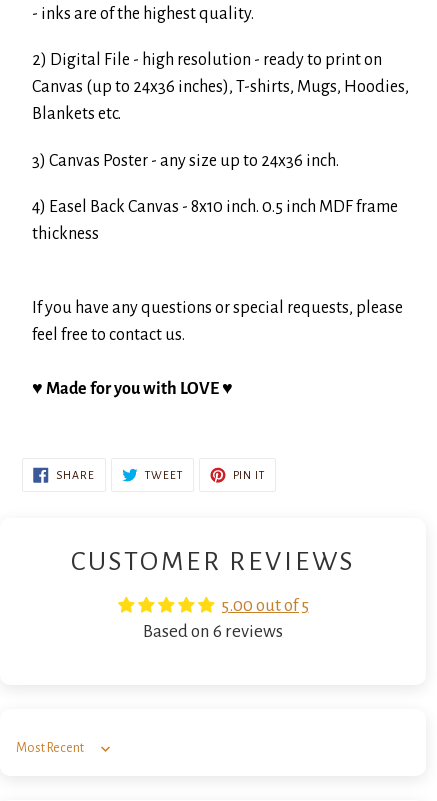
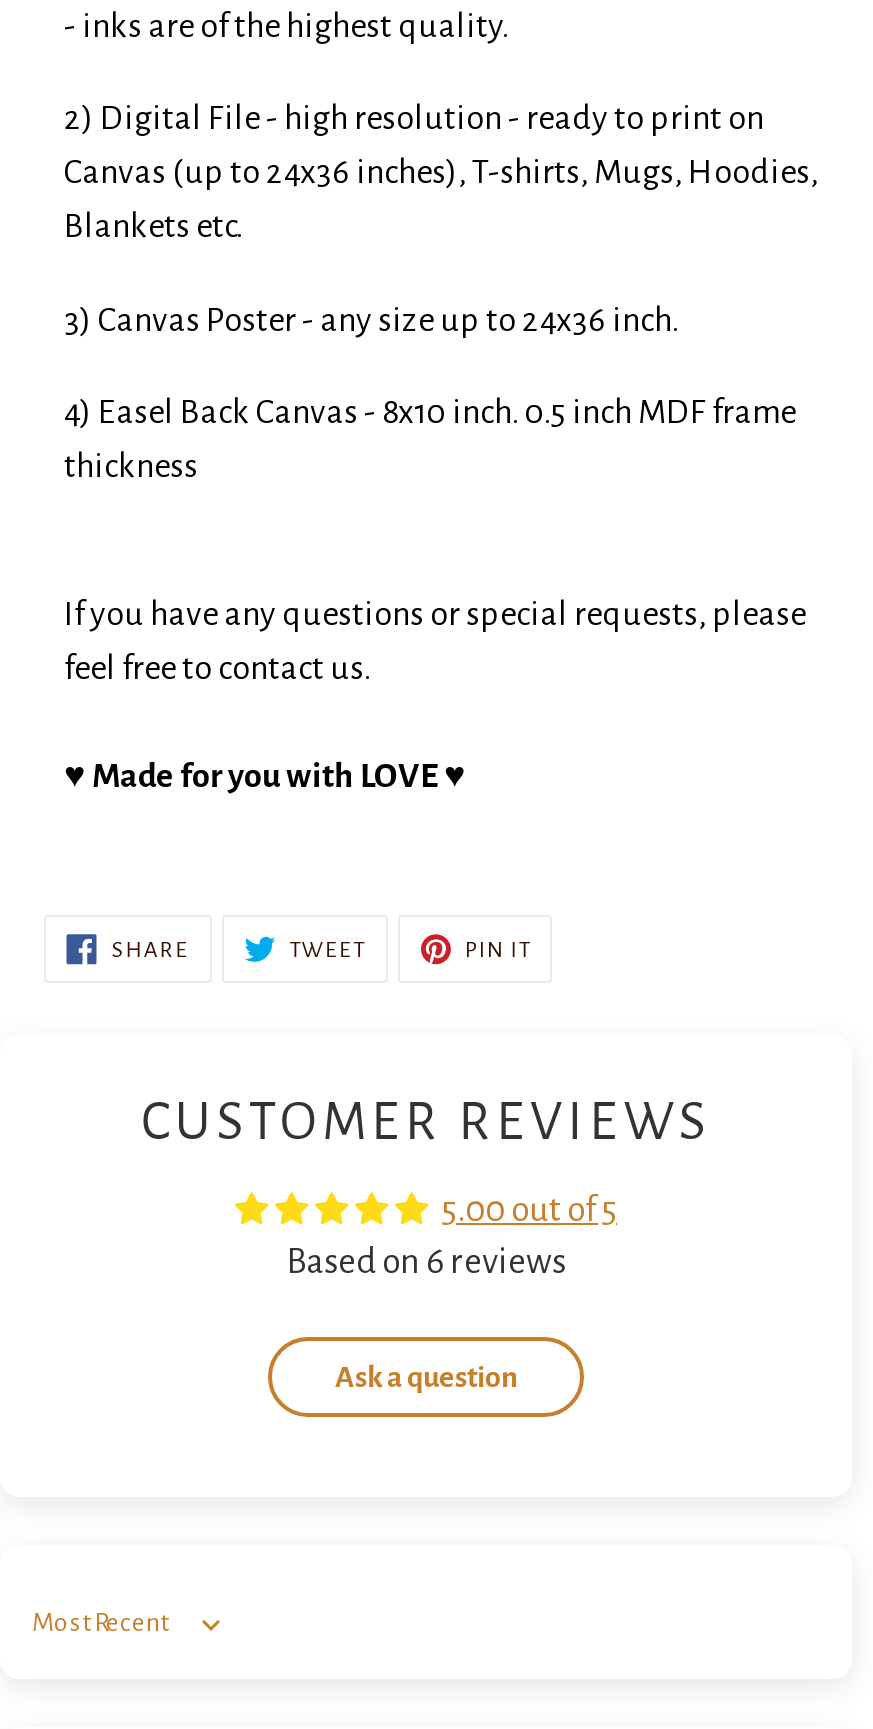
+ Ask a question
